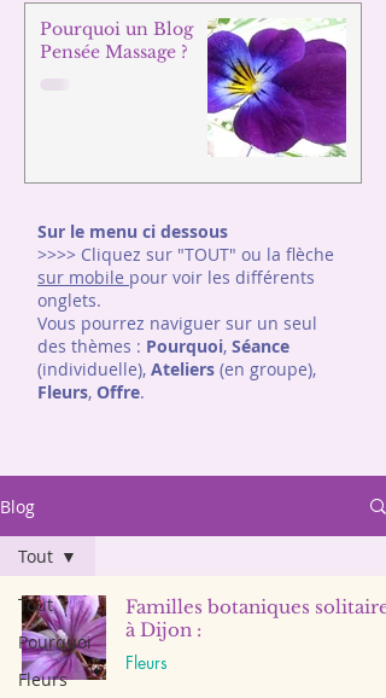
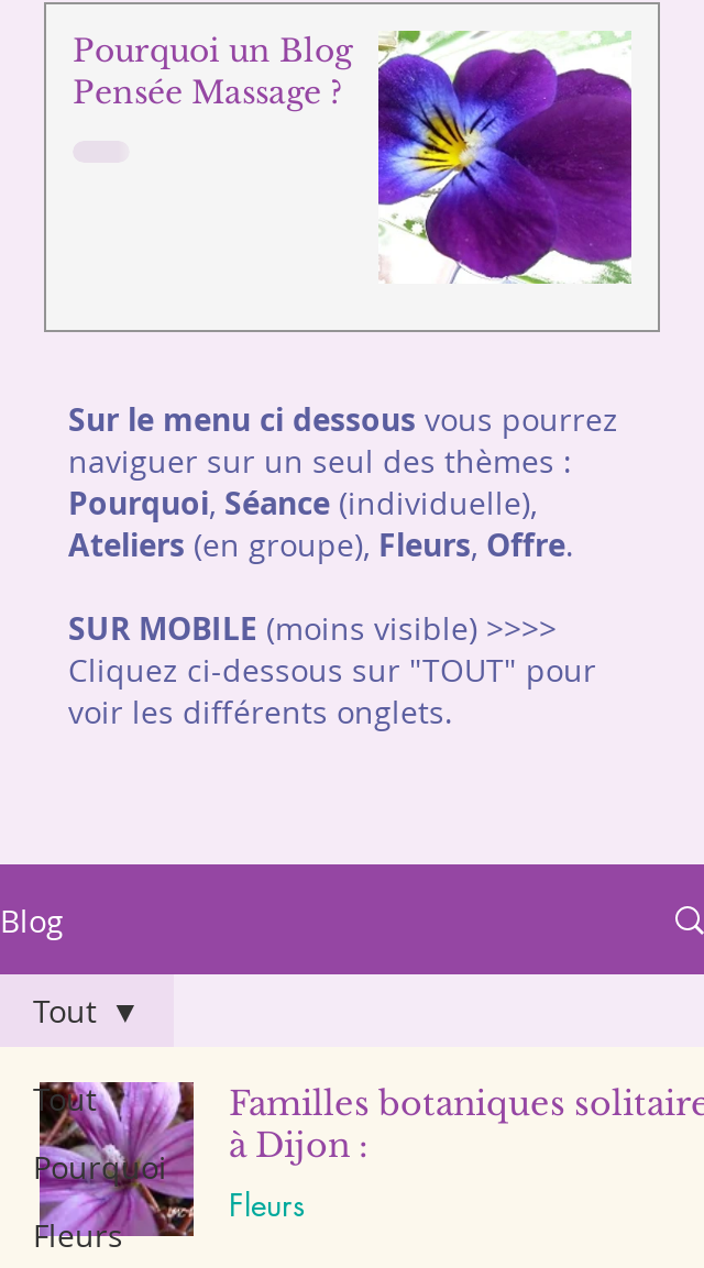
- Sur le menu ci dessous
- >>>> Cliquez sur "TOUT" ou la flèche
- sur mobile pour voir les différents
- onglets.
- Vous pourrez naviguer sur un seul
- des thèmes : Pourquoi, Séance
- (individuelle), Ateliers (en groupe),
- Fleurs, Offre.
+ Sur le menu ci dessous vous pourrez
+ naviguer sur un seul des thèmes :
+ Pourquoi, Séance (individuelle),
+ Ateliers (en groupe), Fleurs, Offre.
+ SUR MOBILE (moins visible) >>>>
+ Cliquez ci-dessous sur "TOUT" pour
+ voir les différents onglets.
